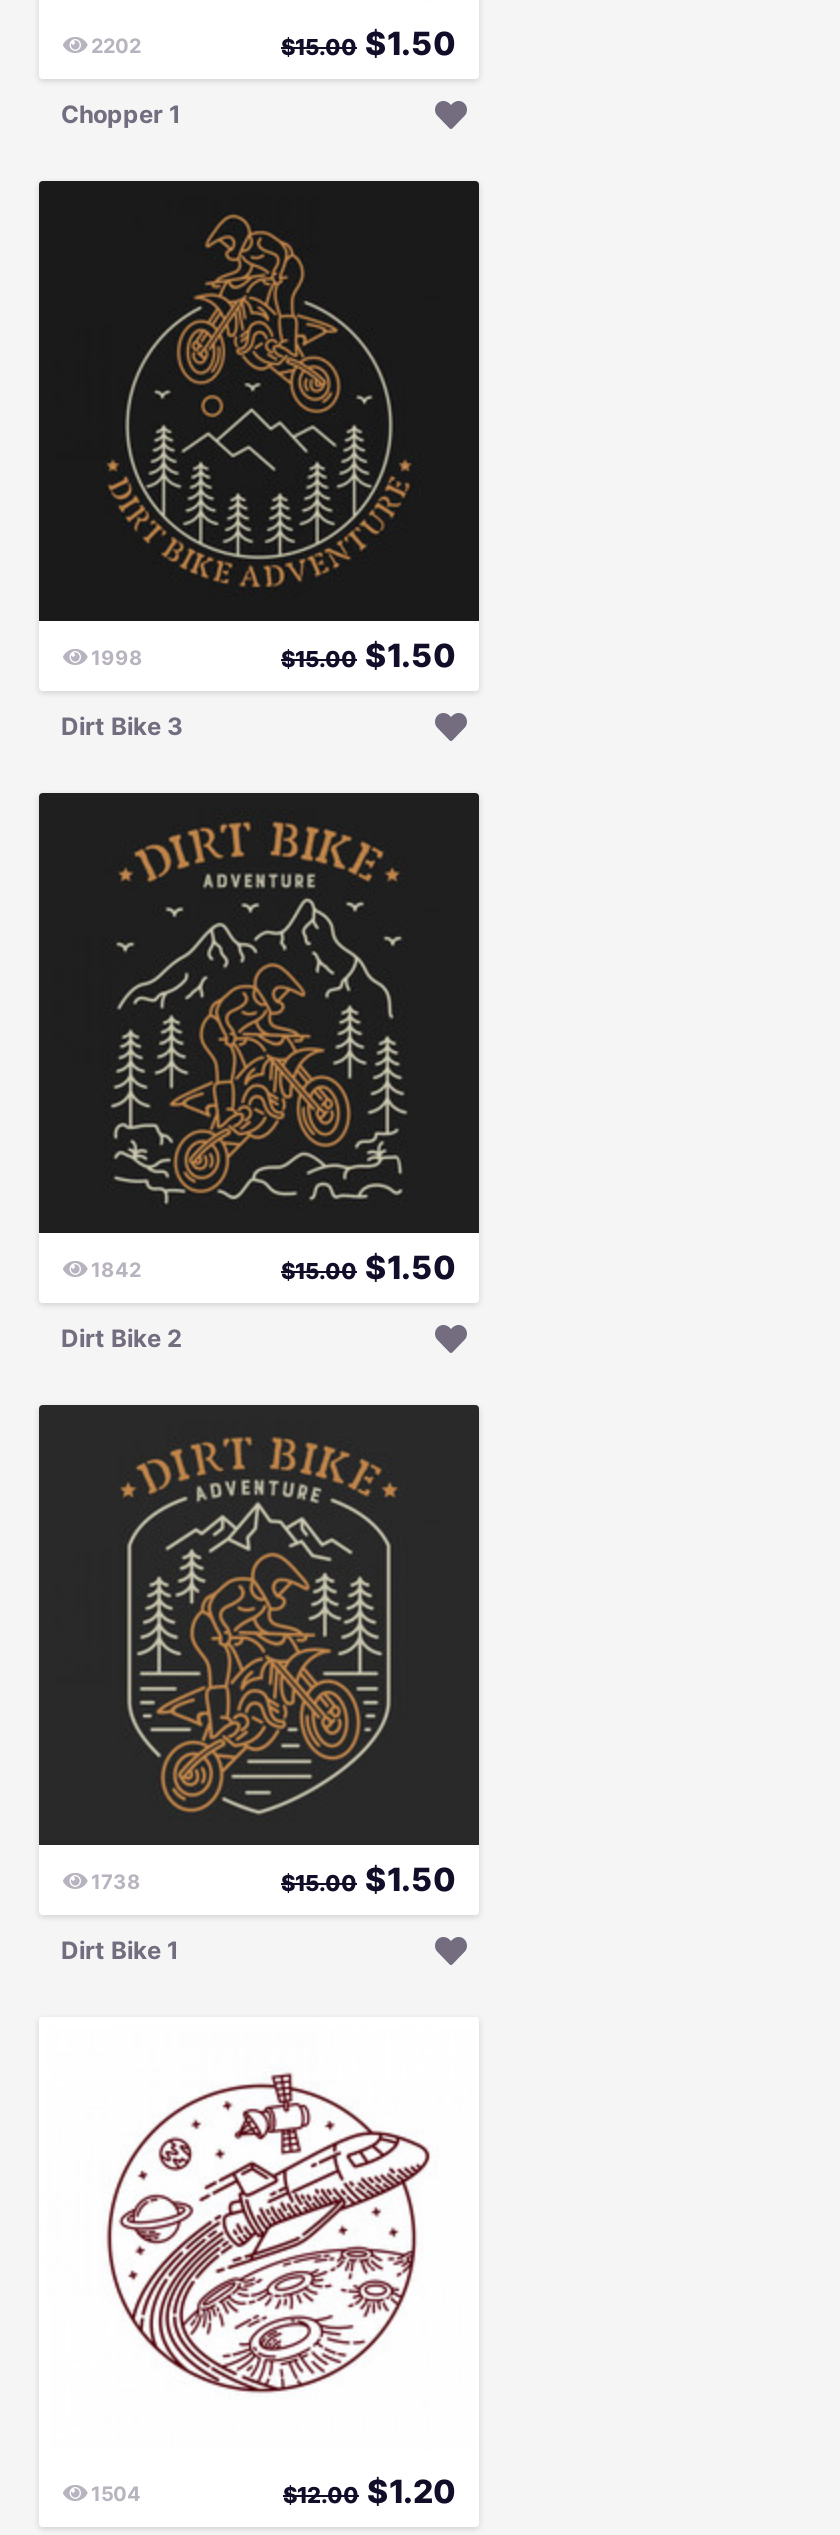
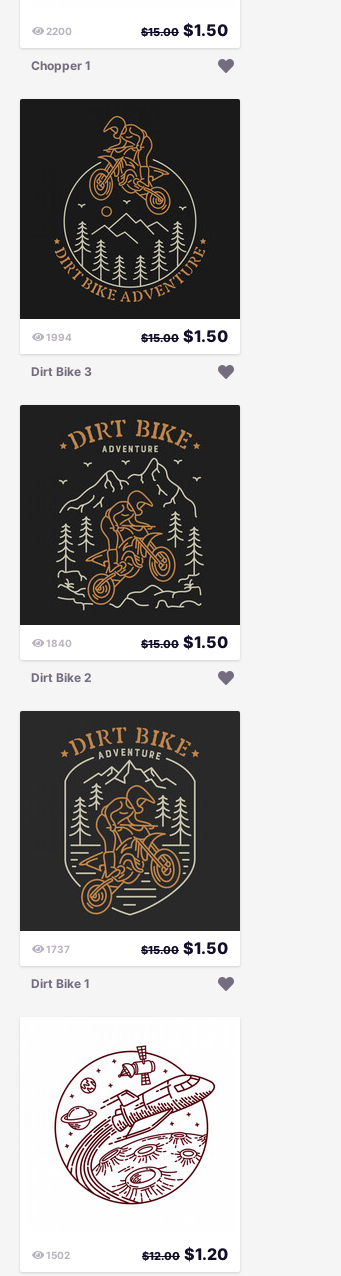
- 2202
+ 2200

- 1998
+ 1994

- 1842
+ 1840

- 1738
+ 1737

- 1504
+ 1502
